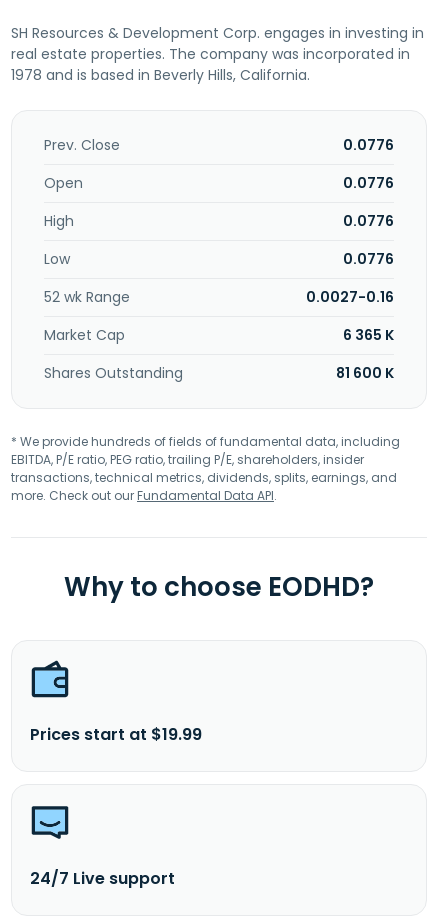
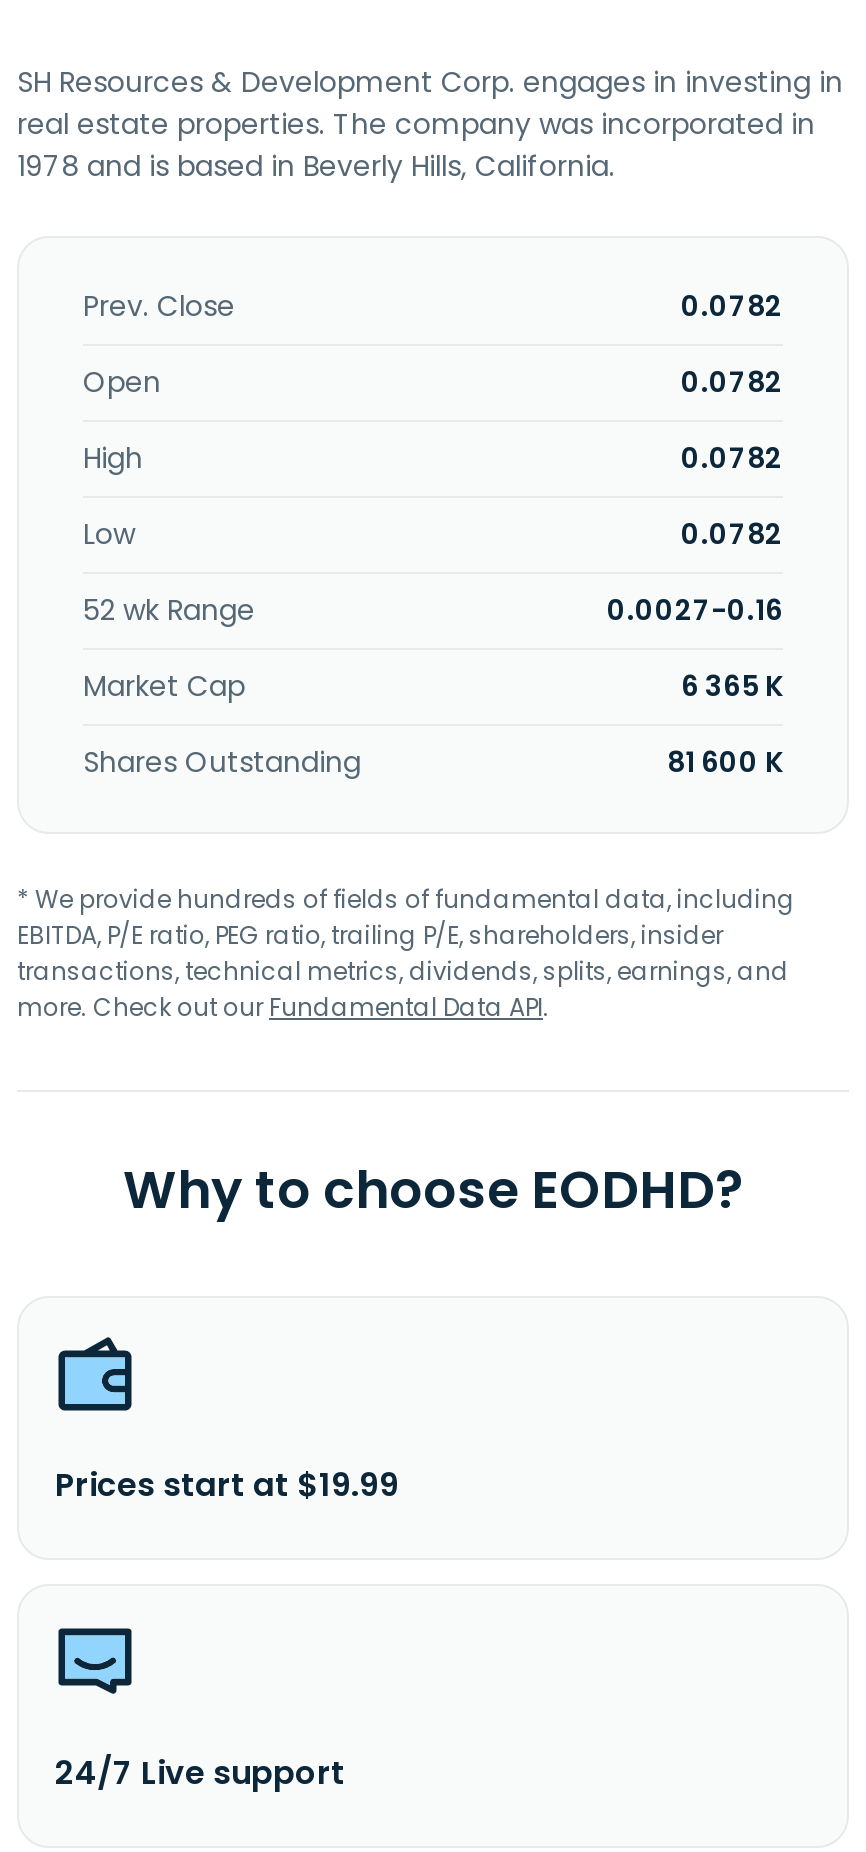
- 0.0776
+ 0.0782

- 0.0776
+ 0.0782

- 0.0776
+ 0.0782

- 0.0776
+ 0.0782
